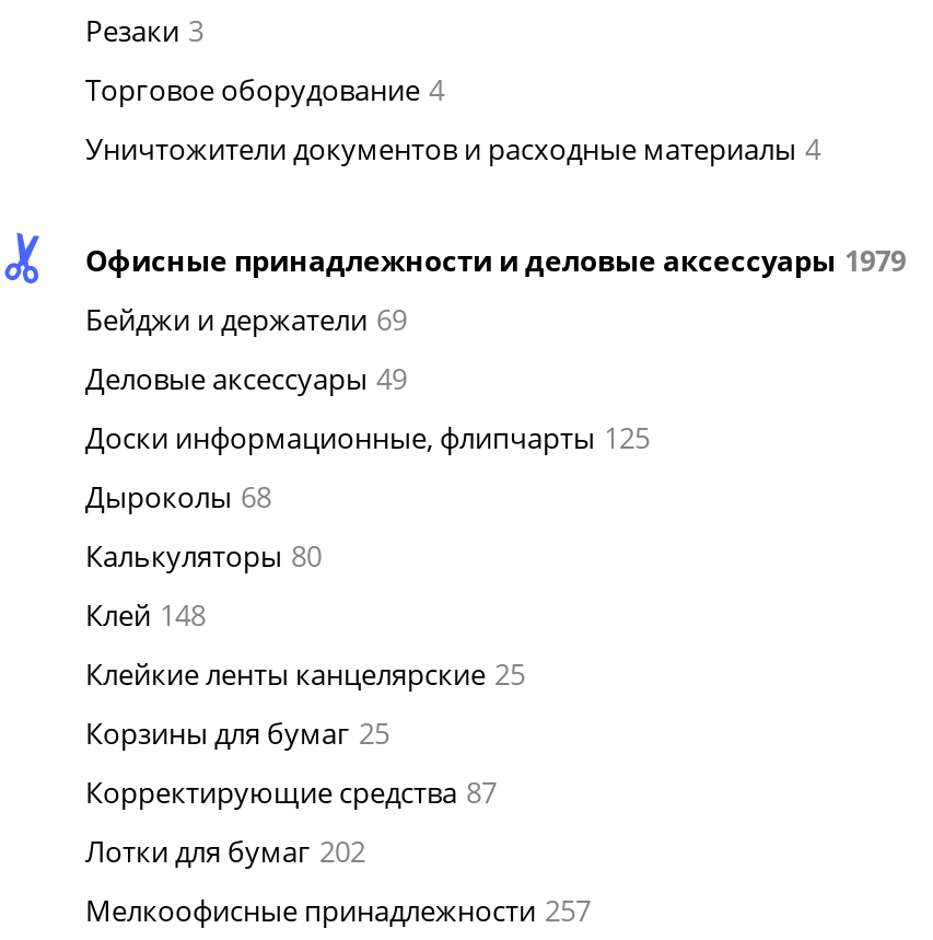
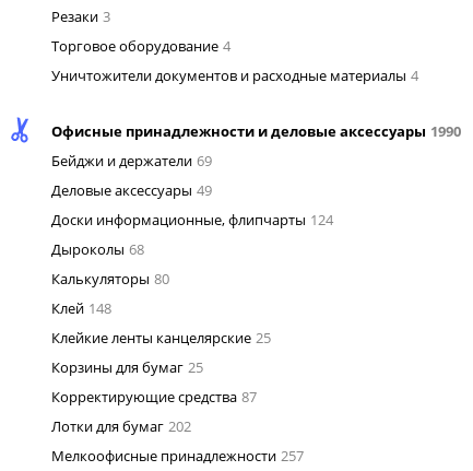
- Офисные принадлежности и деловые аксессуары 1979
+ Офисные принадлежности и деловые аксессуары 1990

- Доски информационные, флипчарты 125
+ Доски информационные, флипчарты 124
